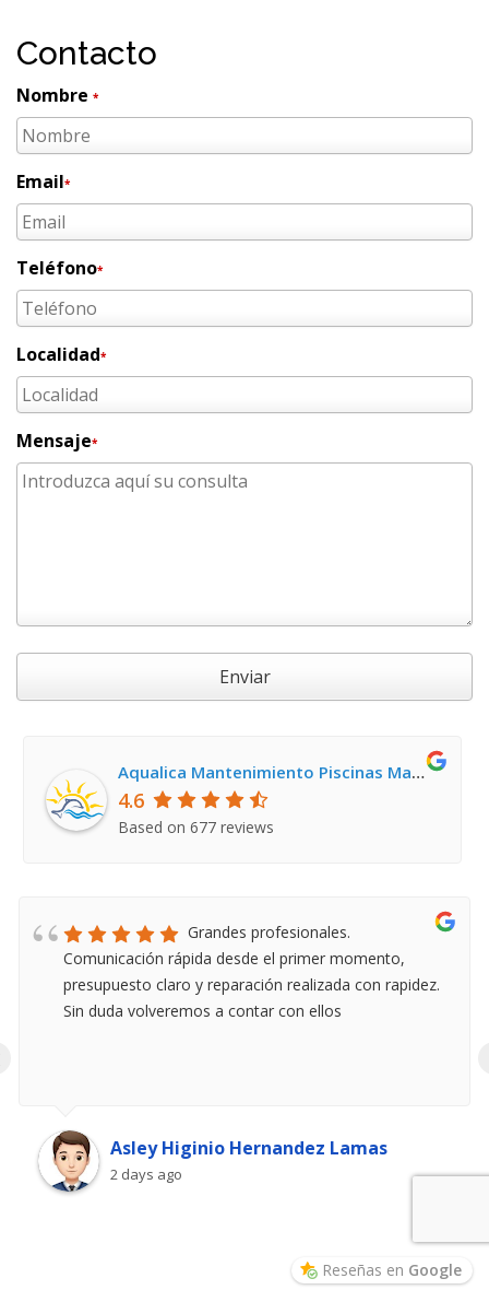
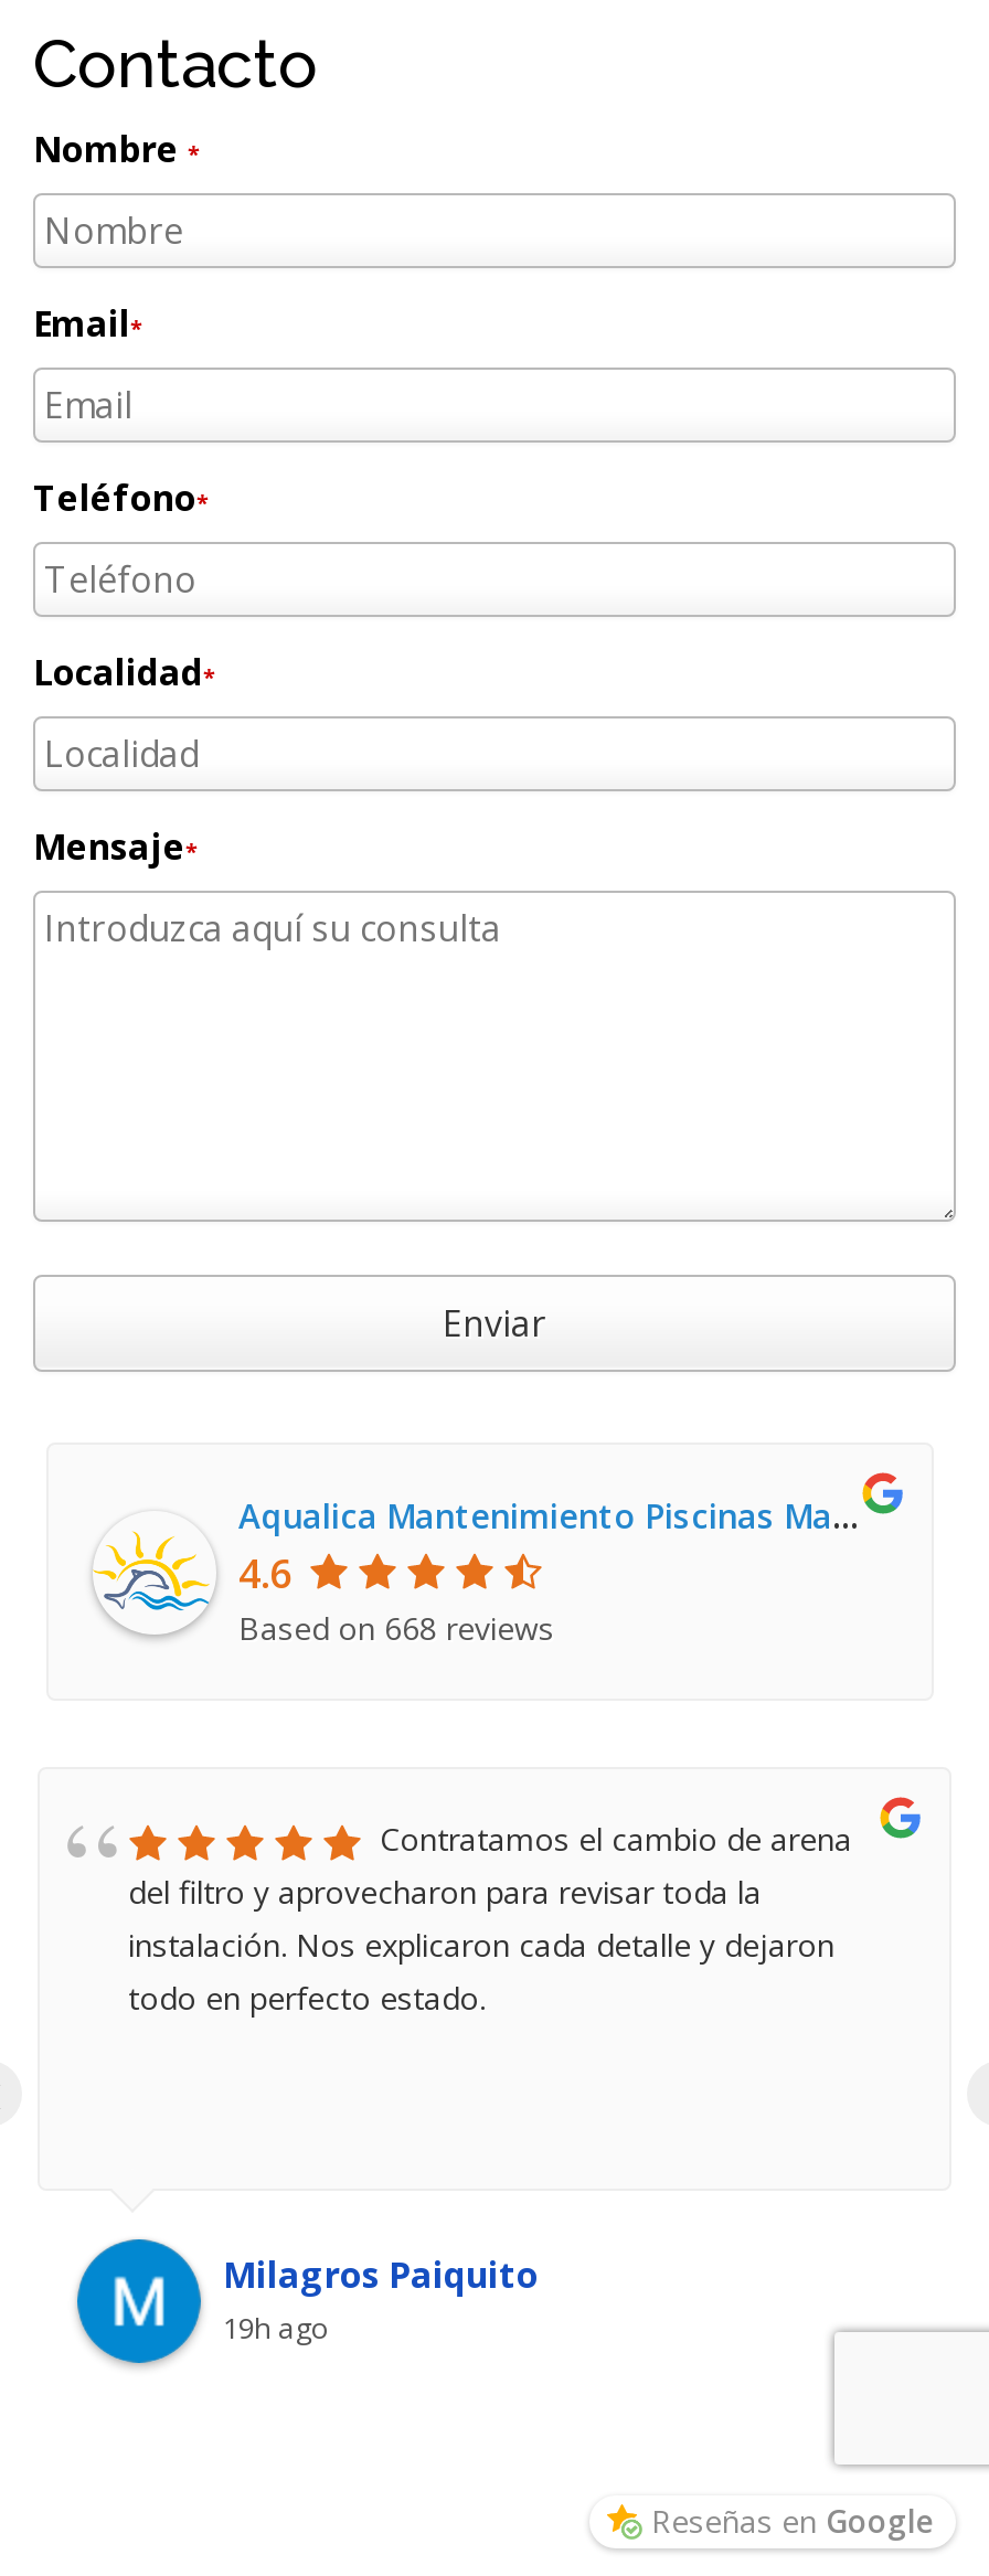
- Based on 677 reviews
+ Based on 668 reviews

- Grandes profesionales.
- Comunicación rápida desde el primer momento,
- presupuesto claro y reparación realizada con rapidez.
- Sin duda volveremos a contar con ellos
+ Contratamos el cambio de arena
+ del filtro y aprovecharon para revisar toda la
+ instalación. Nos explicaron cada detalle y dejaron
+ todo en perfecto estado.

- [image]
- Asley Higinio Hernandez Lamas
- 2 days ago
+ [image]
+ Milagros Paiquito
+ 19h ago
